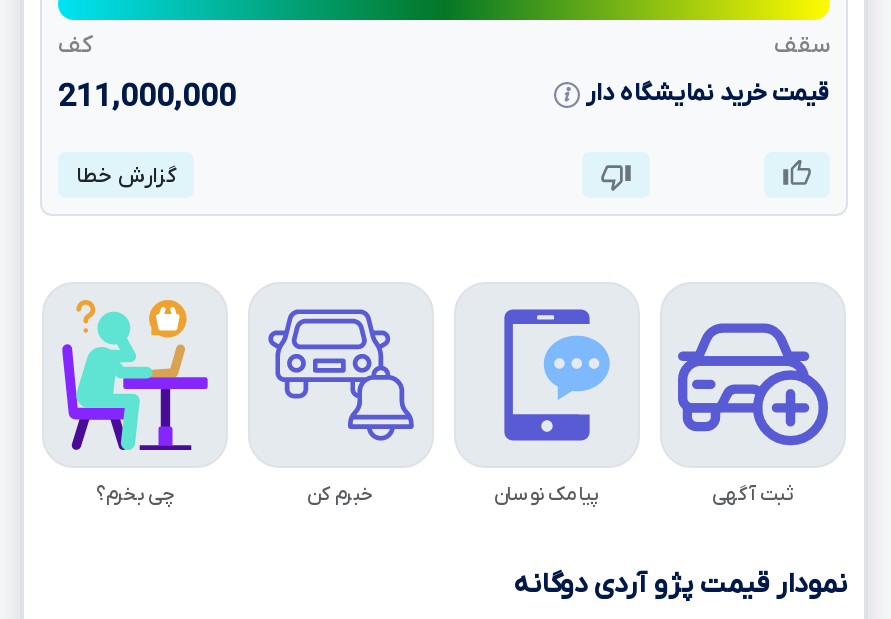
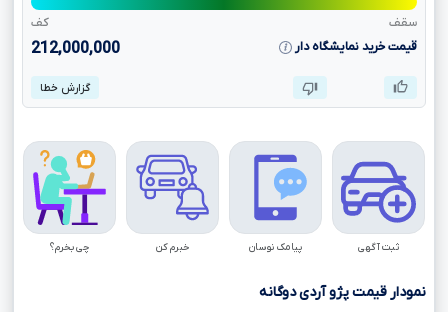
- 211,000,000
+ 212,000,000
